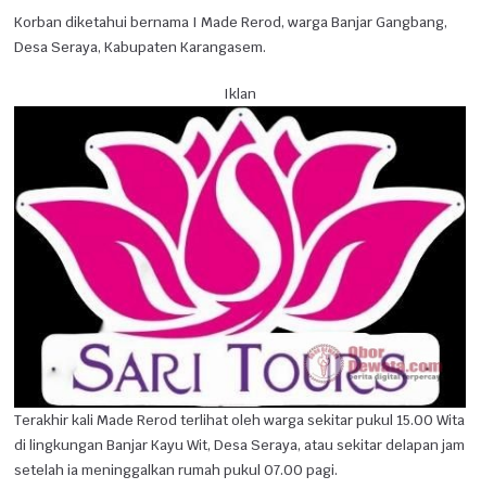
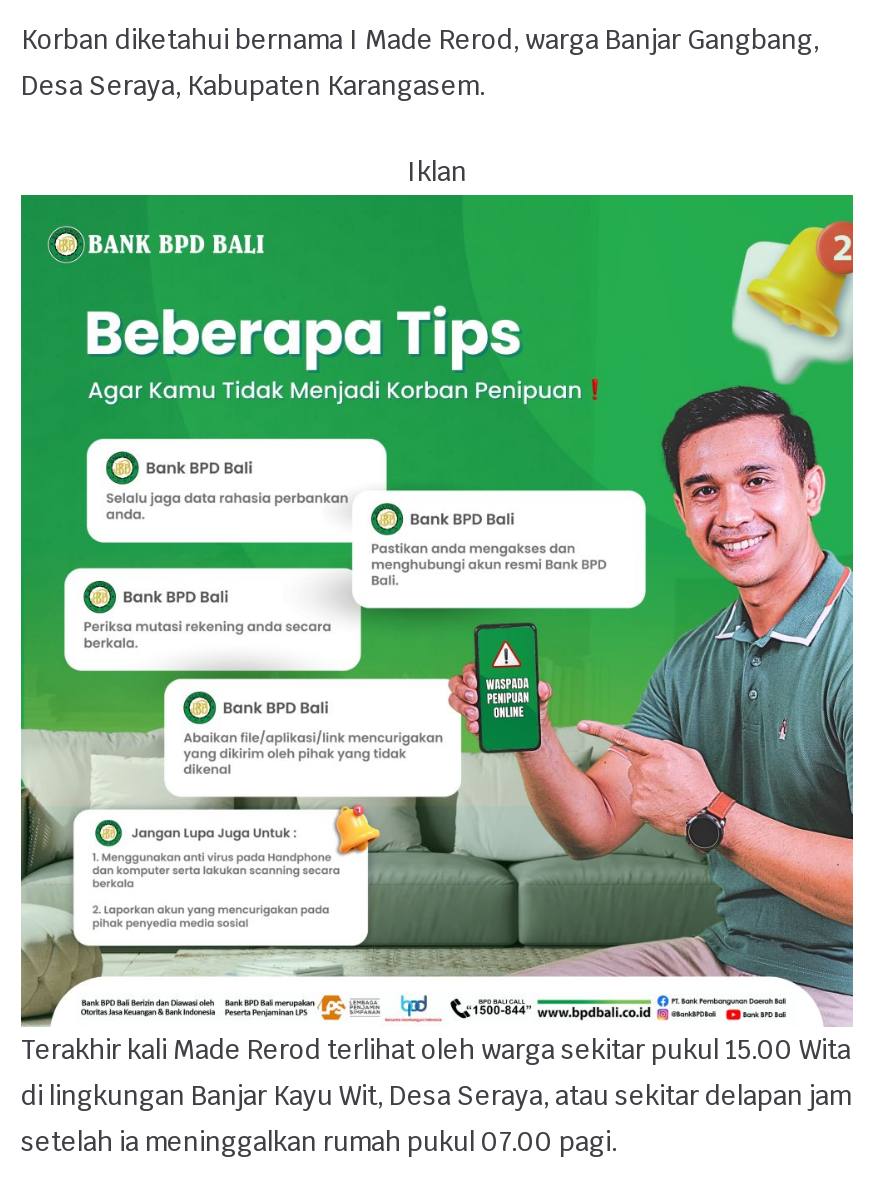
- [image]
+ [image]
